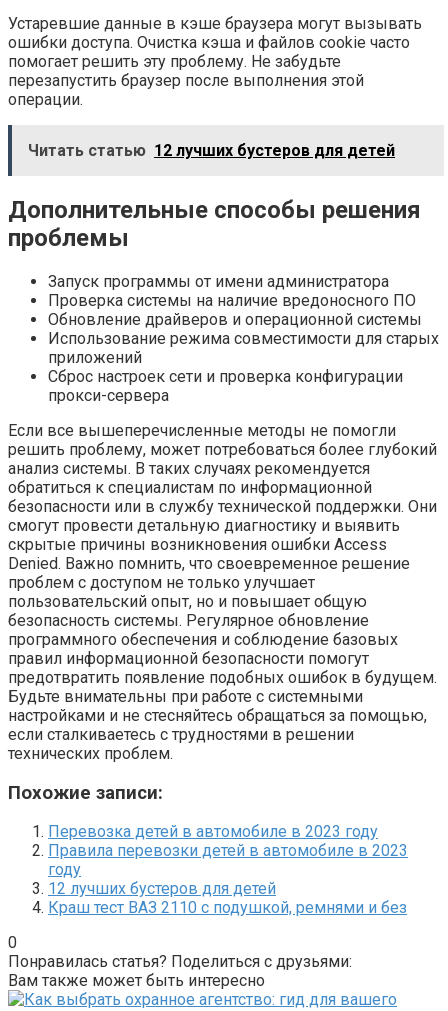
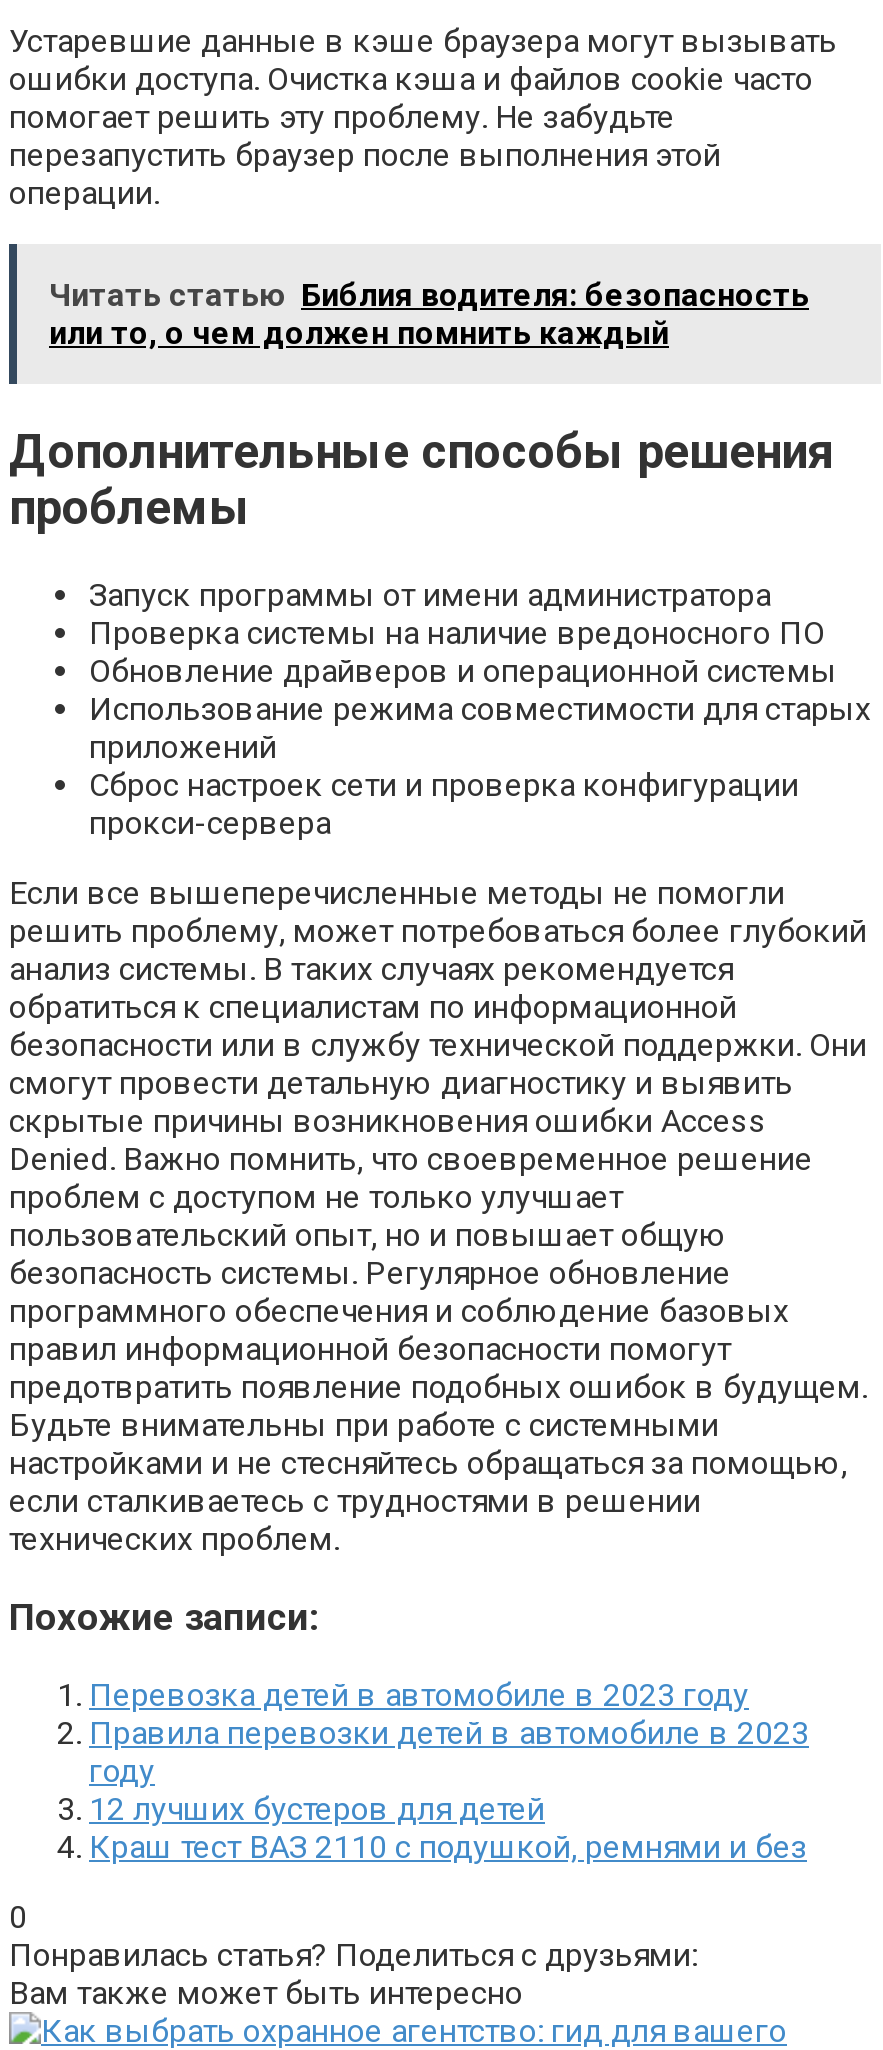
- Читать статью 12 лучших бустеров для детей
+ Читать статью Библия водителя: безопасность
+ или то, о чем должен помнить каждый
